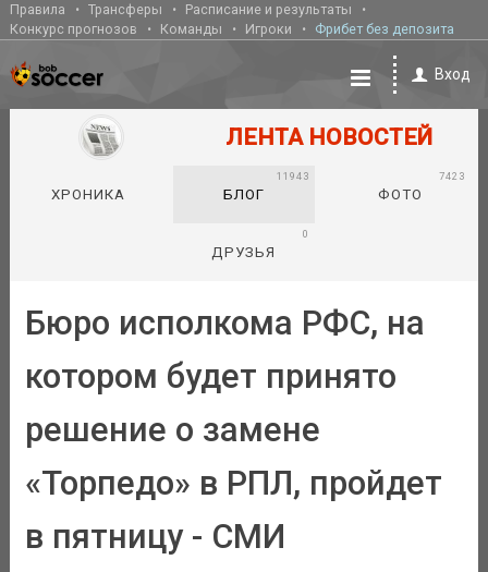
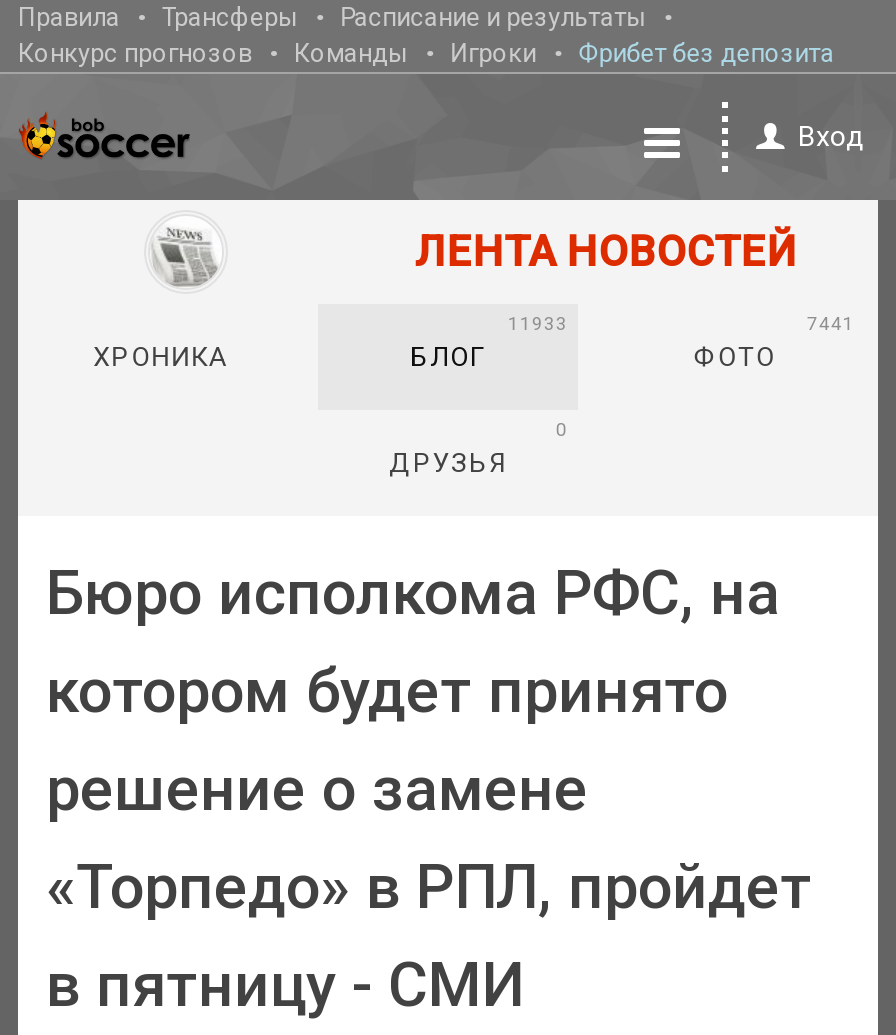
- 11943
+ 11933

- 7423
+ 7441
